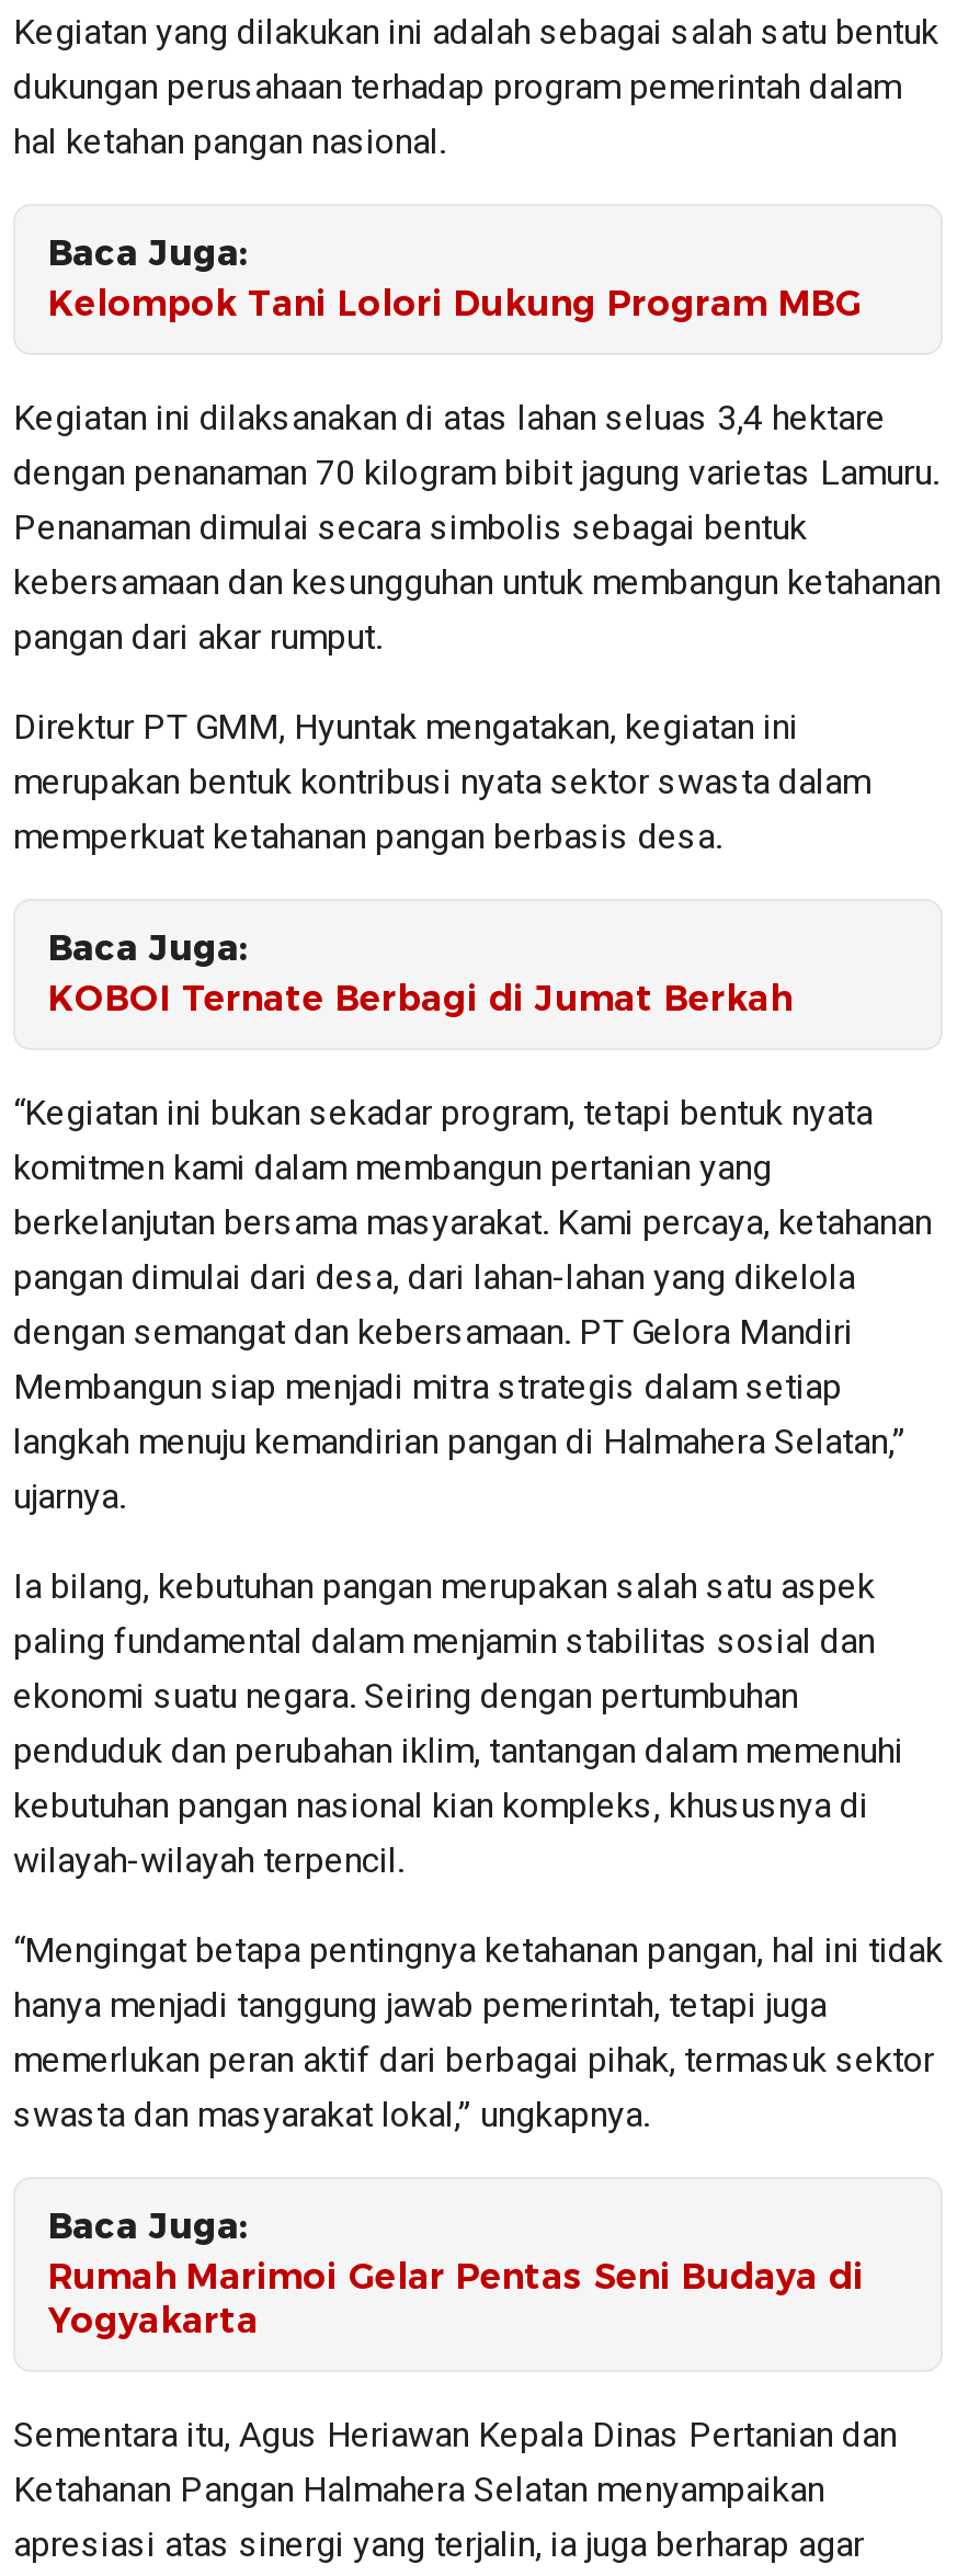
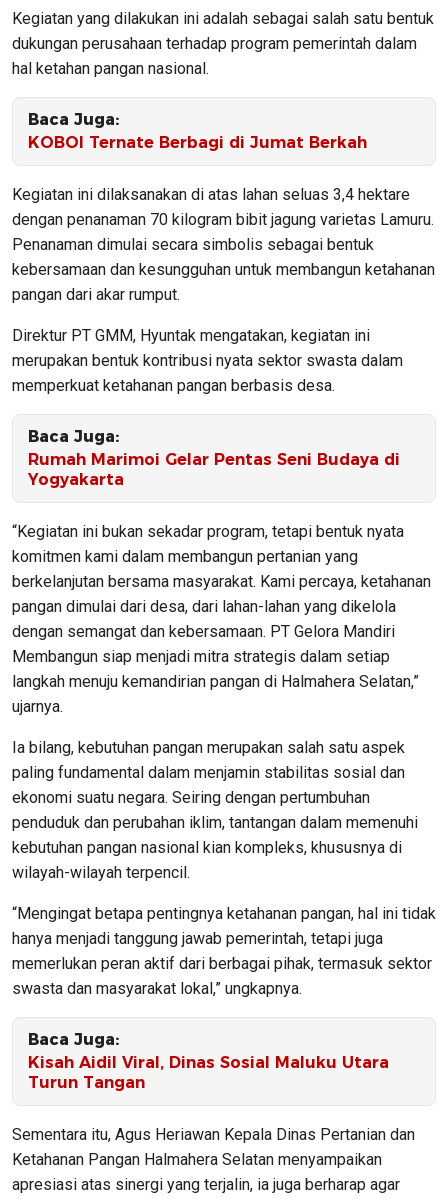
- Kelompok Tani Lolori Dukung Program MBG

moved up: KOBOI Ternate Berbagi di Jumat Berkah

moved up: Rumah Marimoi Gelar Pentas Seni Budaya di | Yogyakarta

+ Kisah Aidil Viral, Dinas Sosial Maluku Utara
+ Turun Tangan
